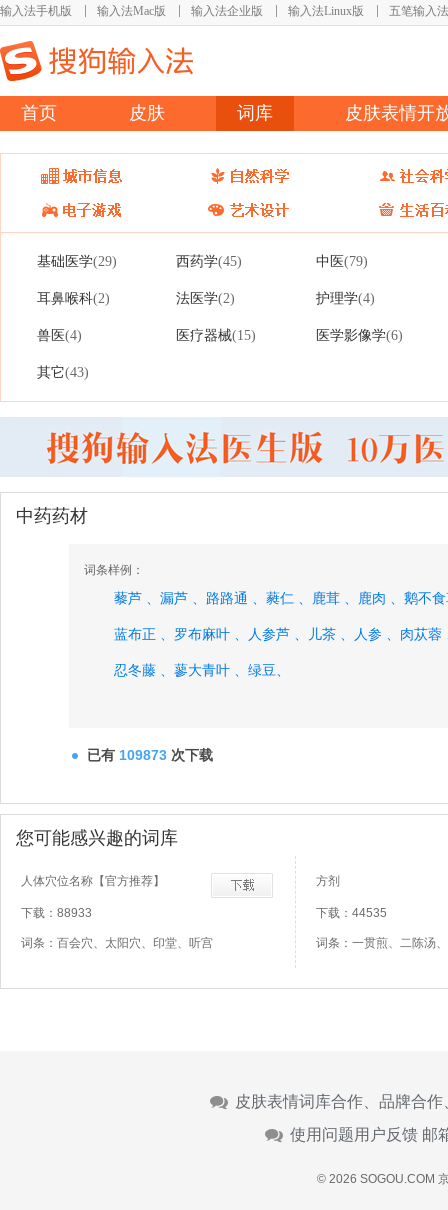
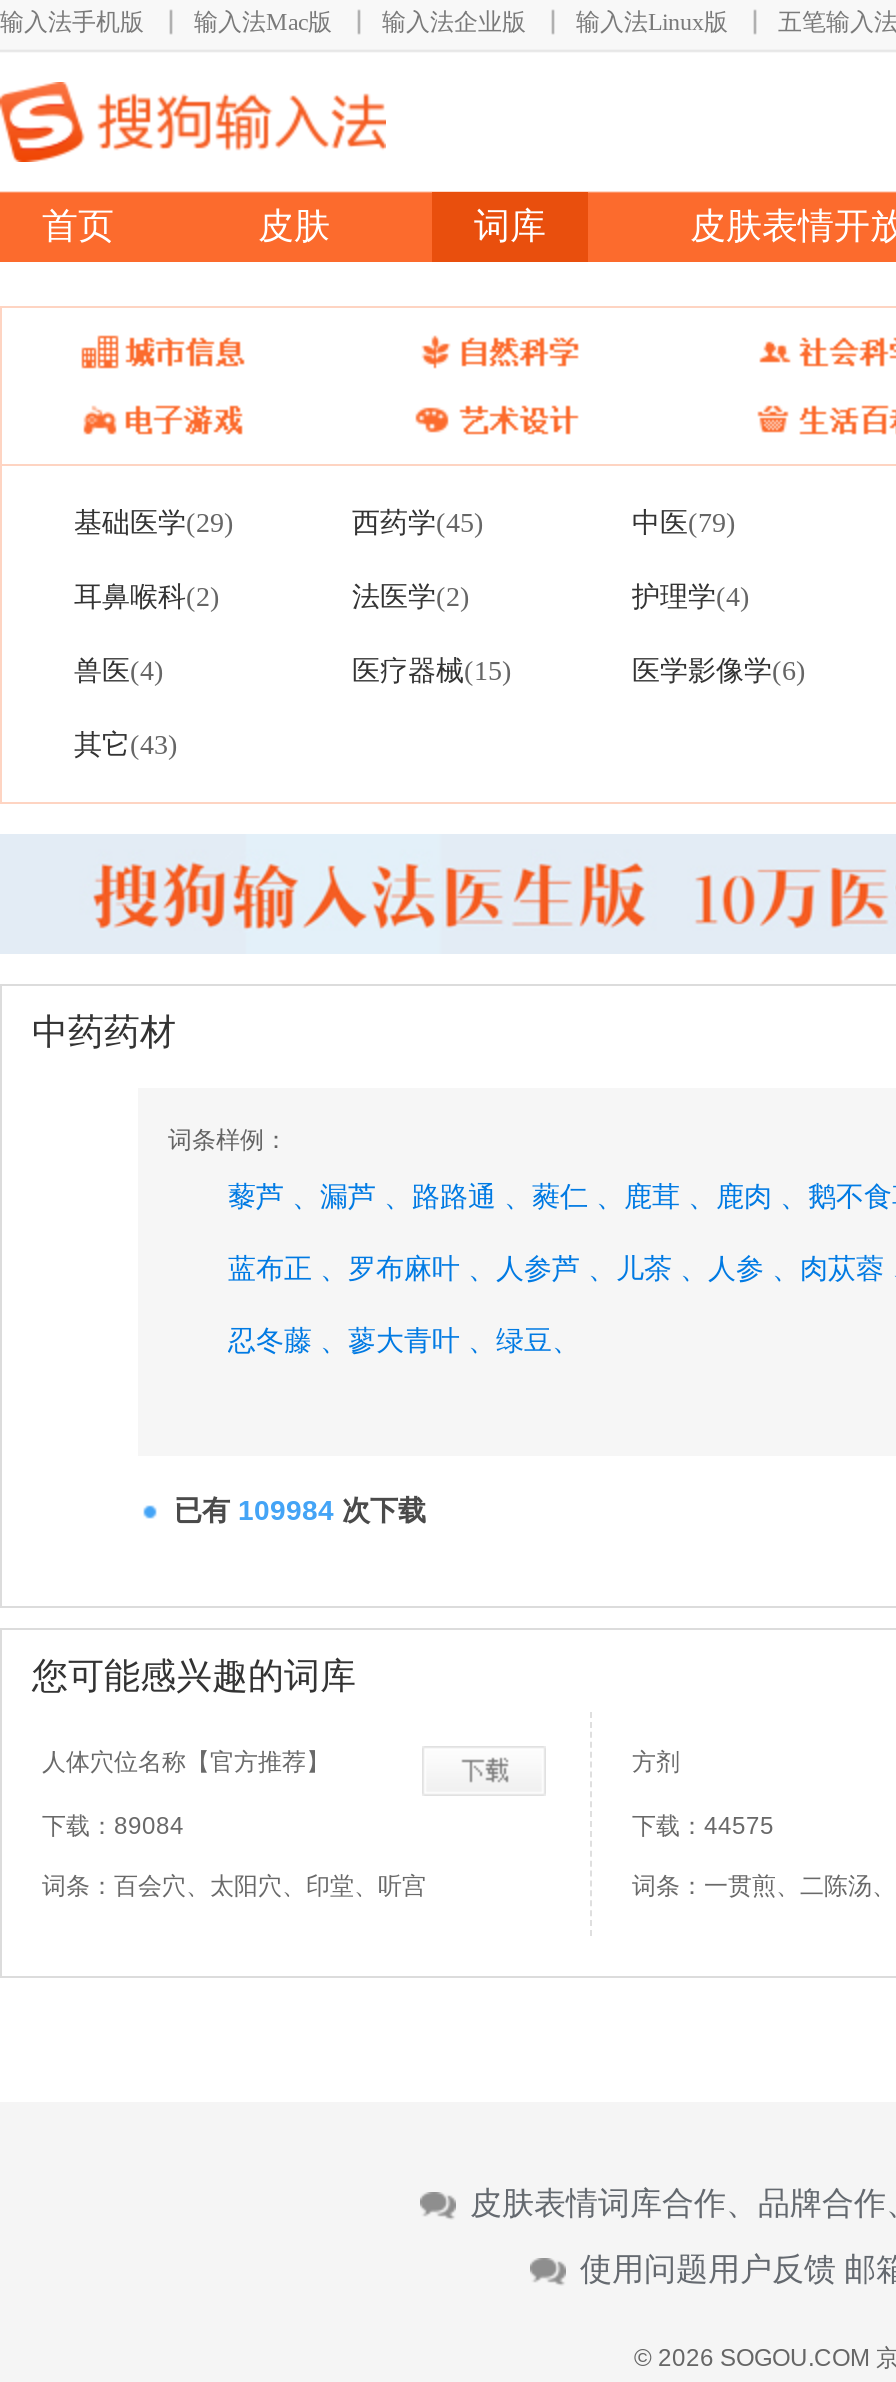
- 已有109873次下载
+ 已有109984次下载

- 下载：88933
+ 下载：89084

- 下载：44535
+ 下载：44575
